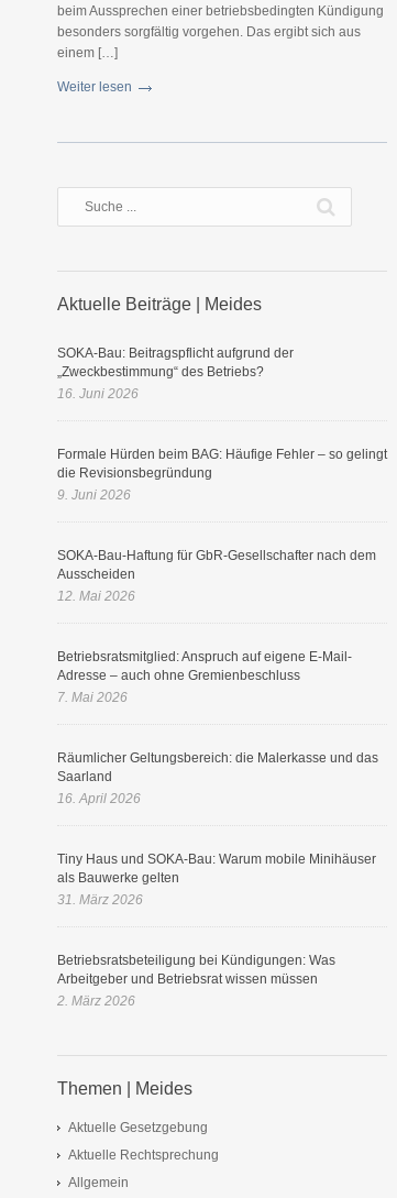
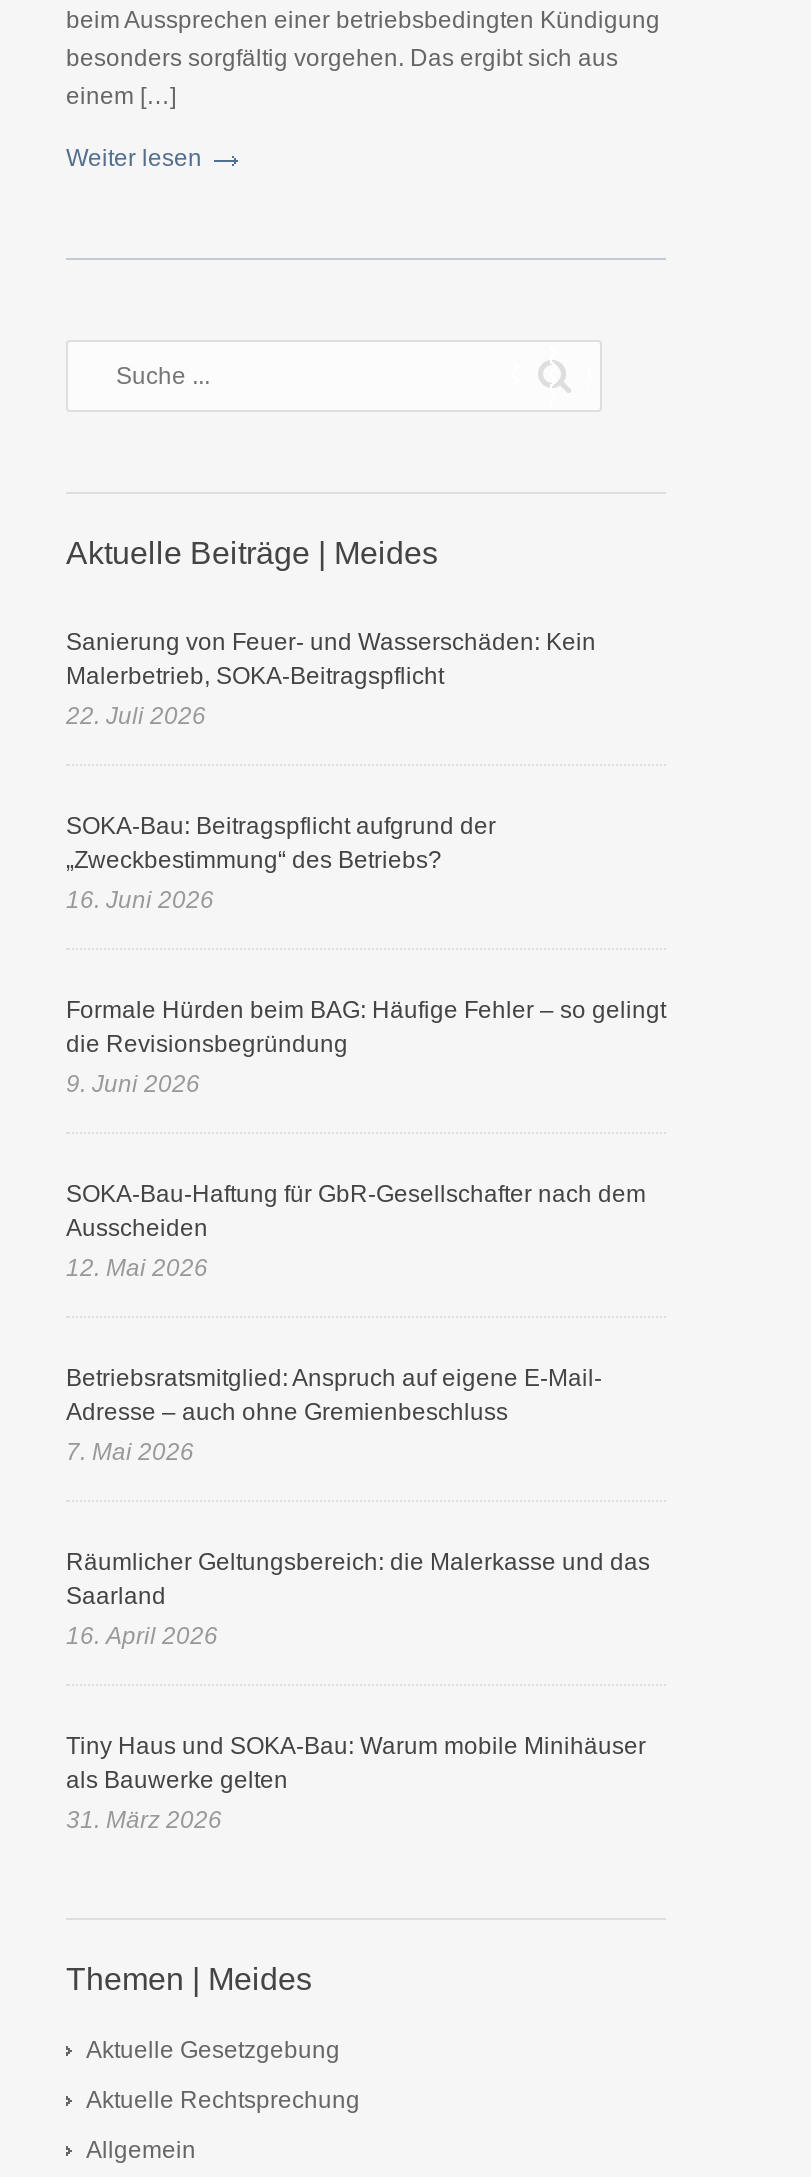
+ Sanierung von Feuer- und Wasserschäden: Kein
+ Malerbetrieb, SOKA-Beitragspflicht
+ 22. Juli 2026

moved down: SOKA-Bau: Beitragspflicht aufgrund der | „Zweckbestimmung“ des Betriebs? | 16. Juni 2026 | ... | als Bauwerke gelten | 31. März 2026

- Betriebsratsbeteiligung bei Kündigungen: Was
- Arbeitgeber und Betriebsrat wissen müssen
- 2. März 2026
